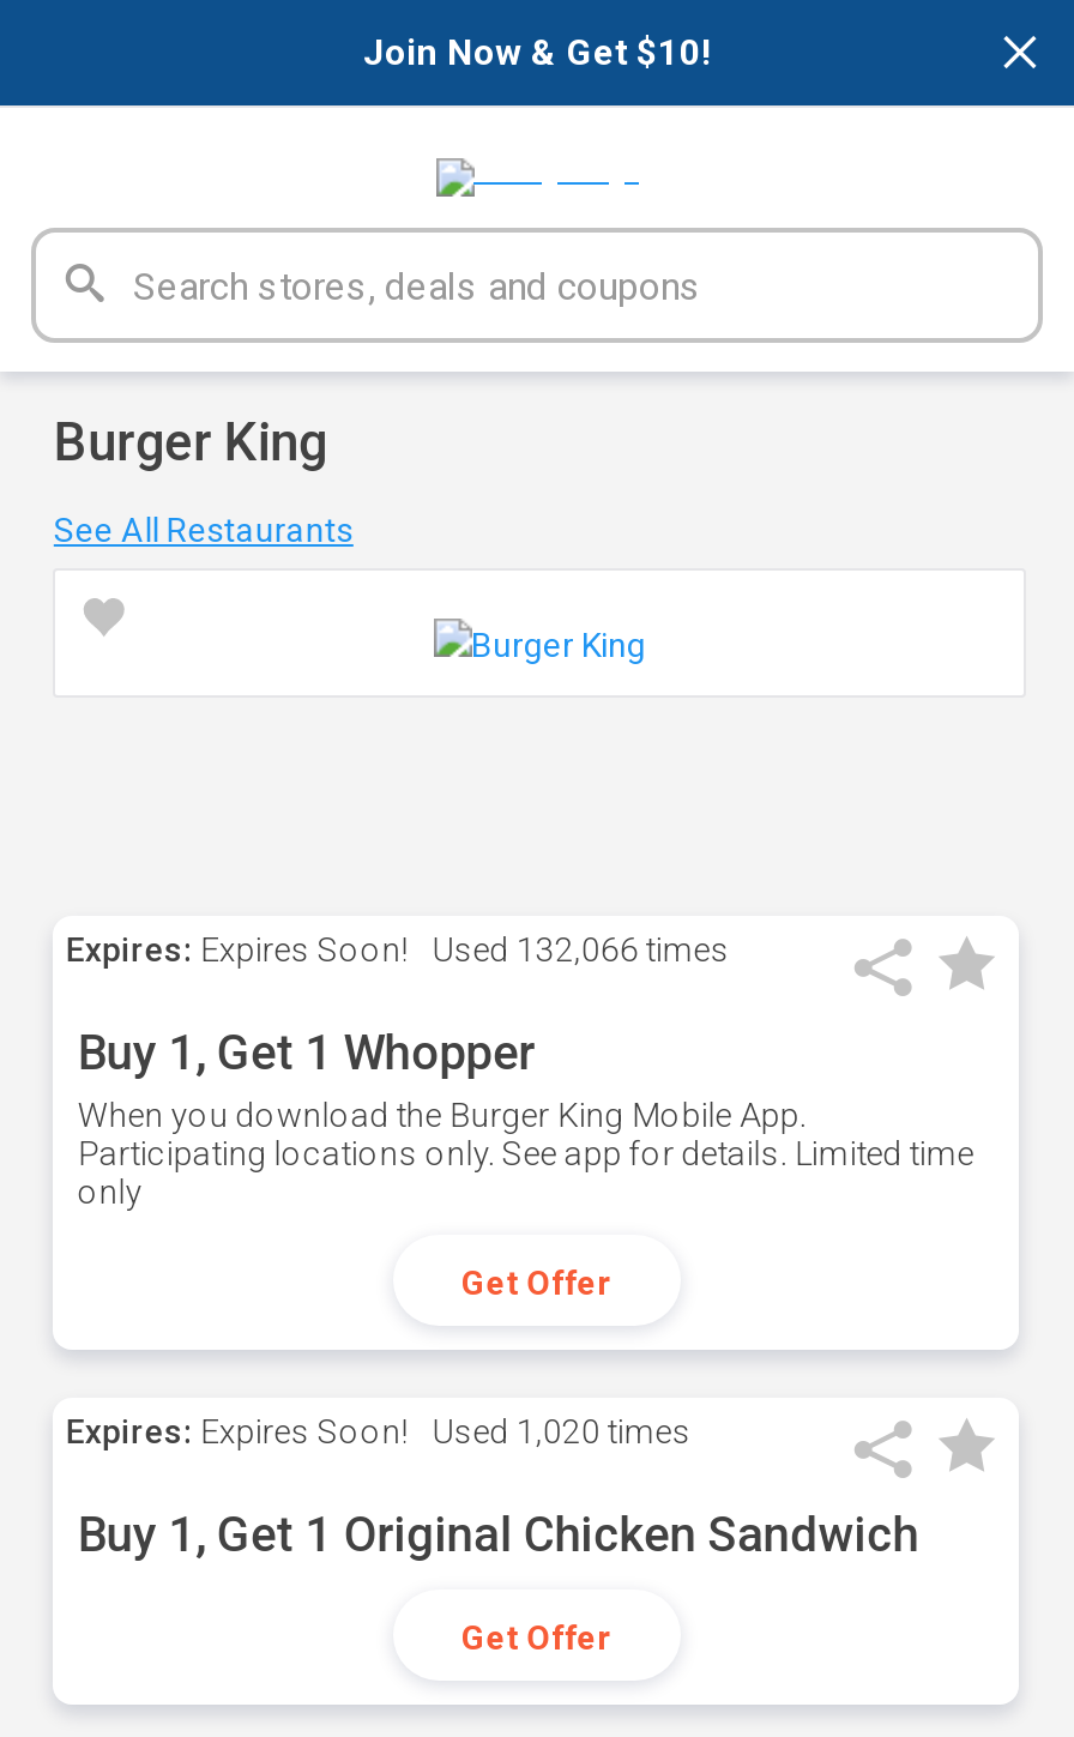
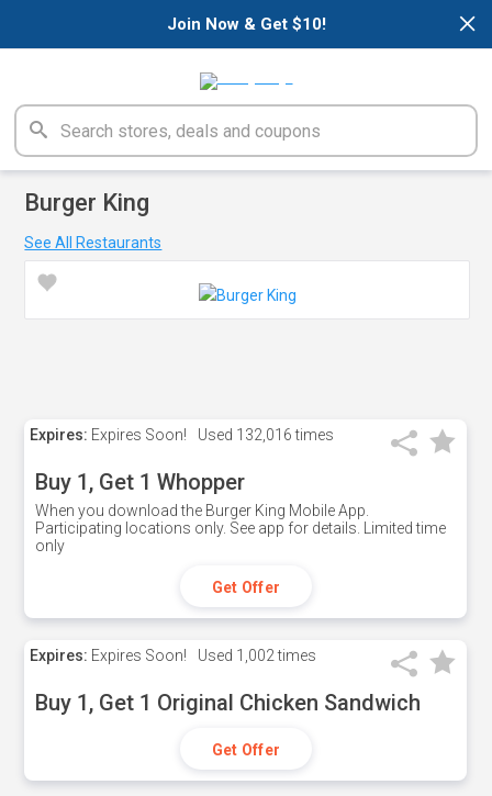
- Expires: Expires Soon! Used 132,066 times
+ Expires: Expires Soon! Used 132,016 times

- Expires: Expires Soon! Used 1,020 times
+ Expires: Expires Soon! Used 1,002 times
